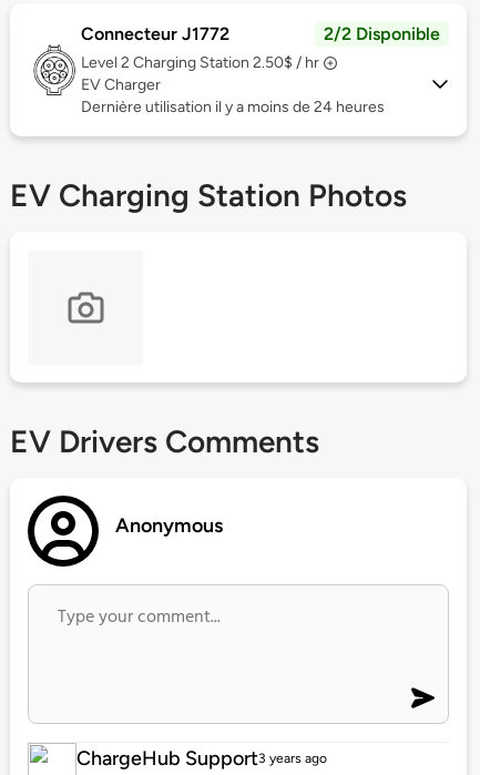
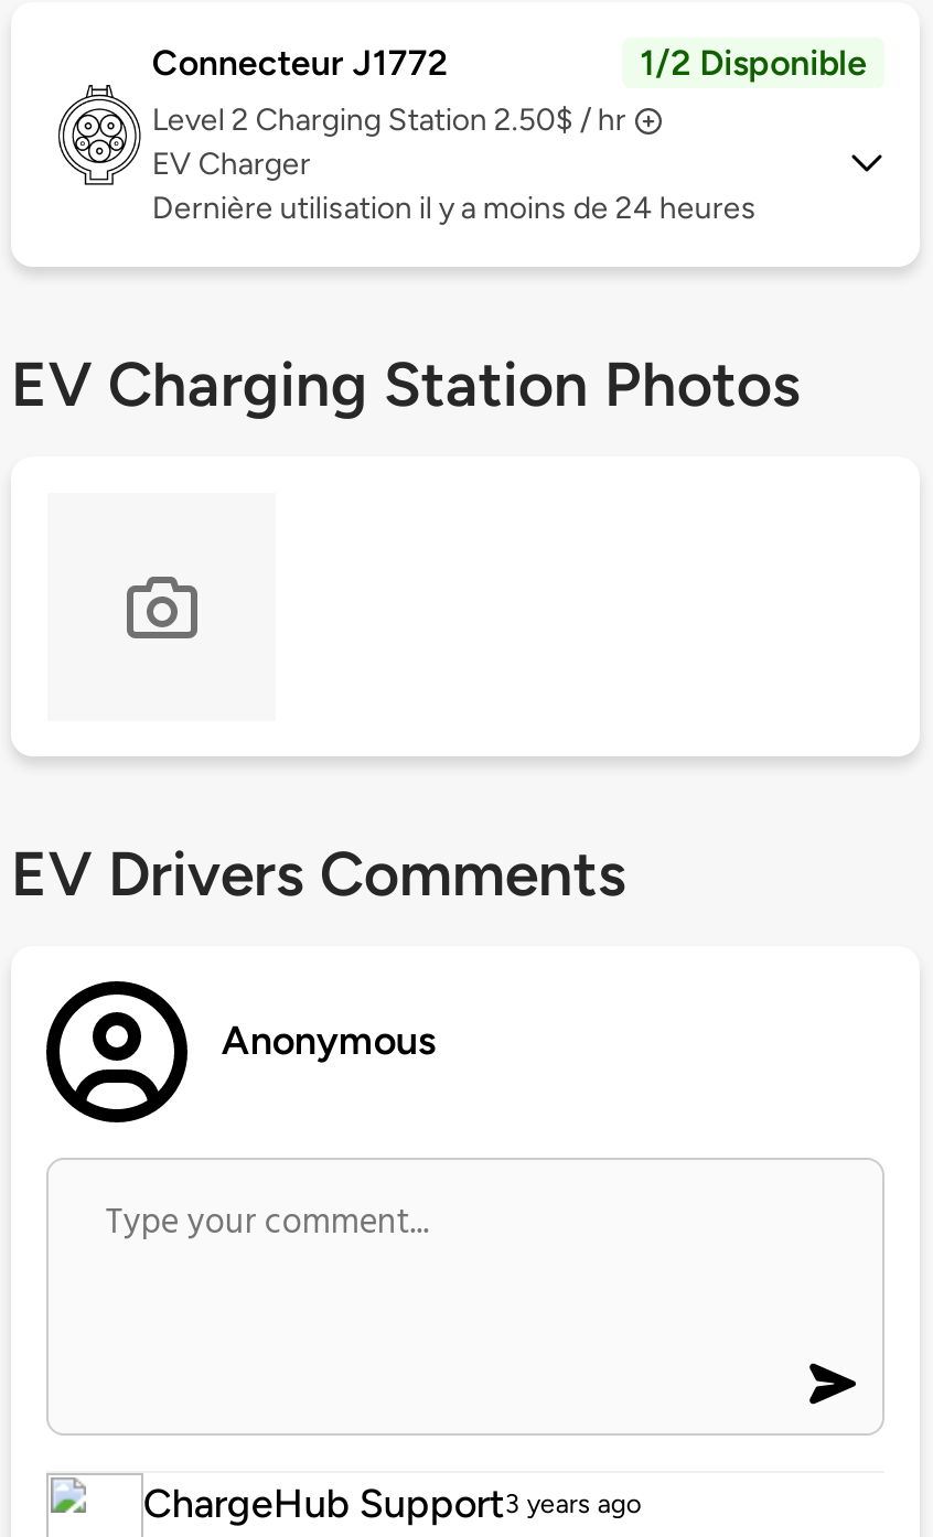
- 2/2 Disponible
+ 1/2 Disponible
